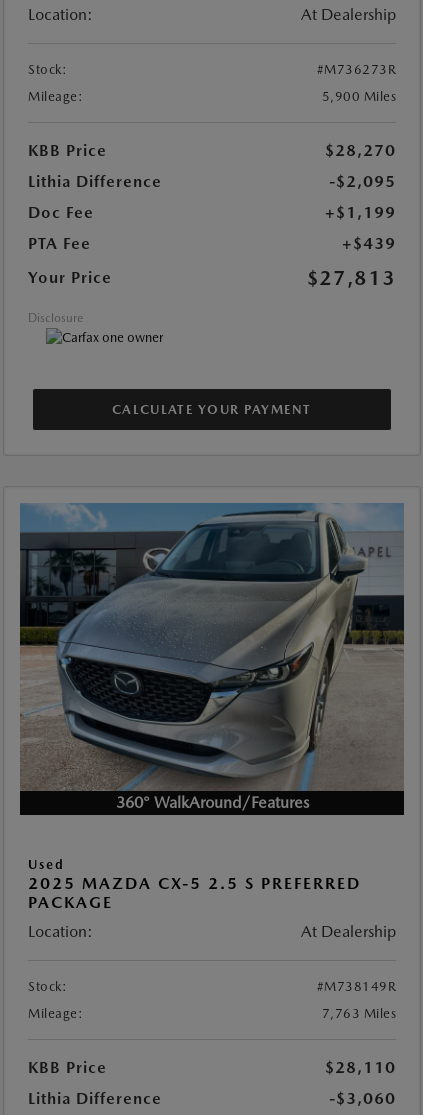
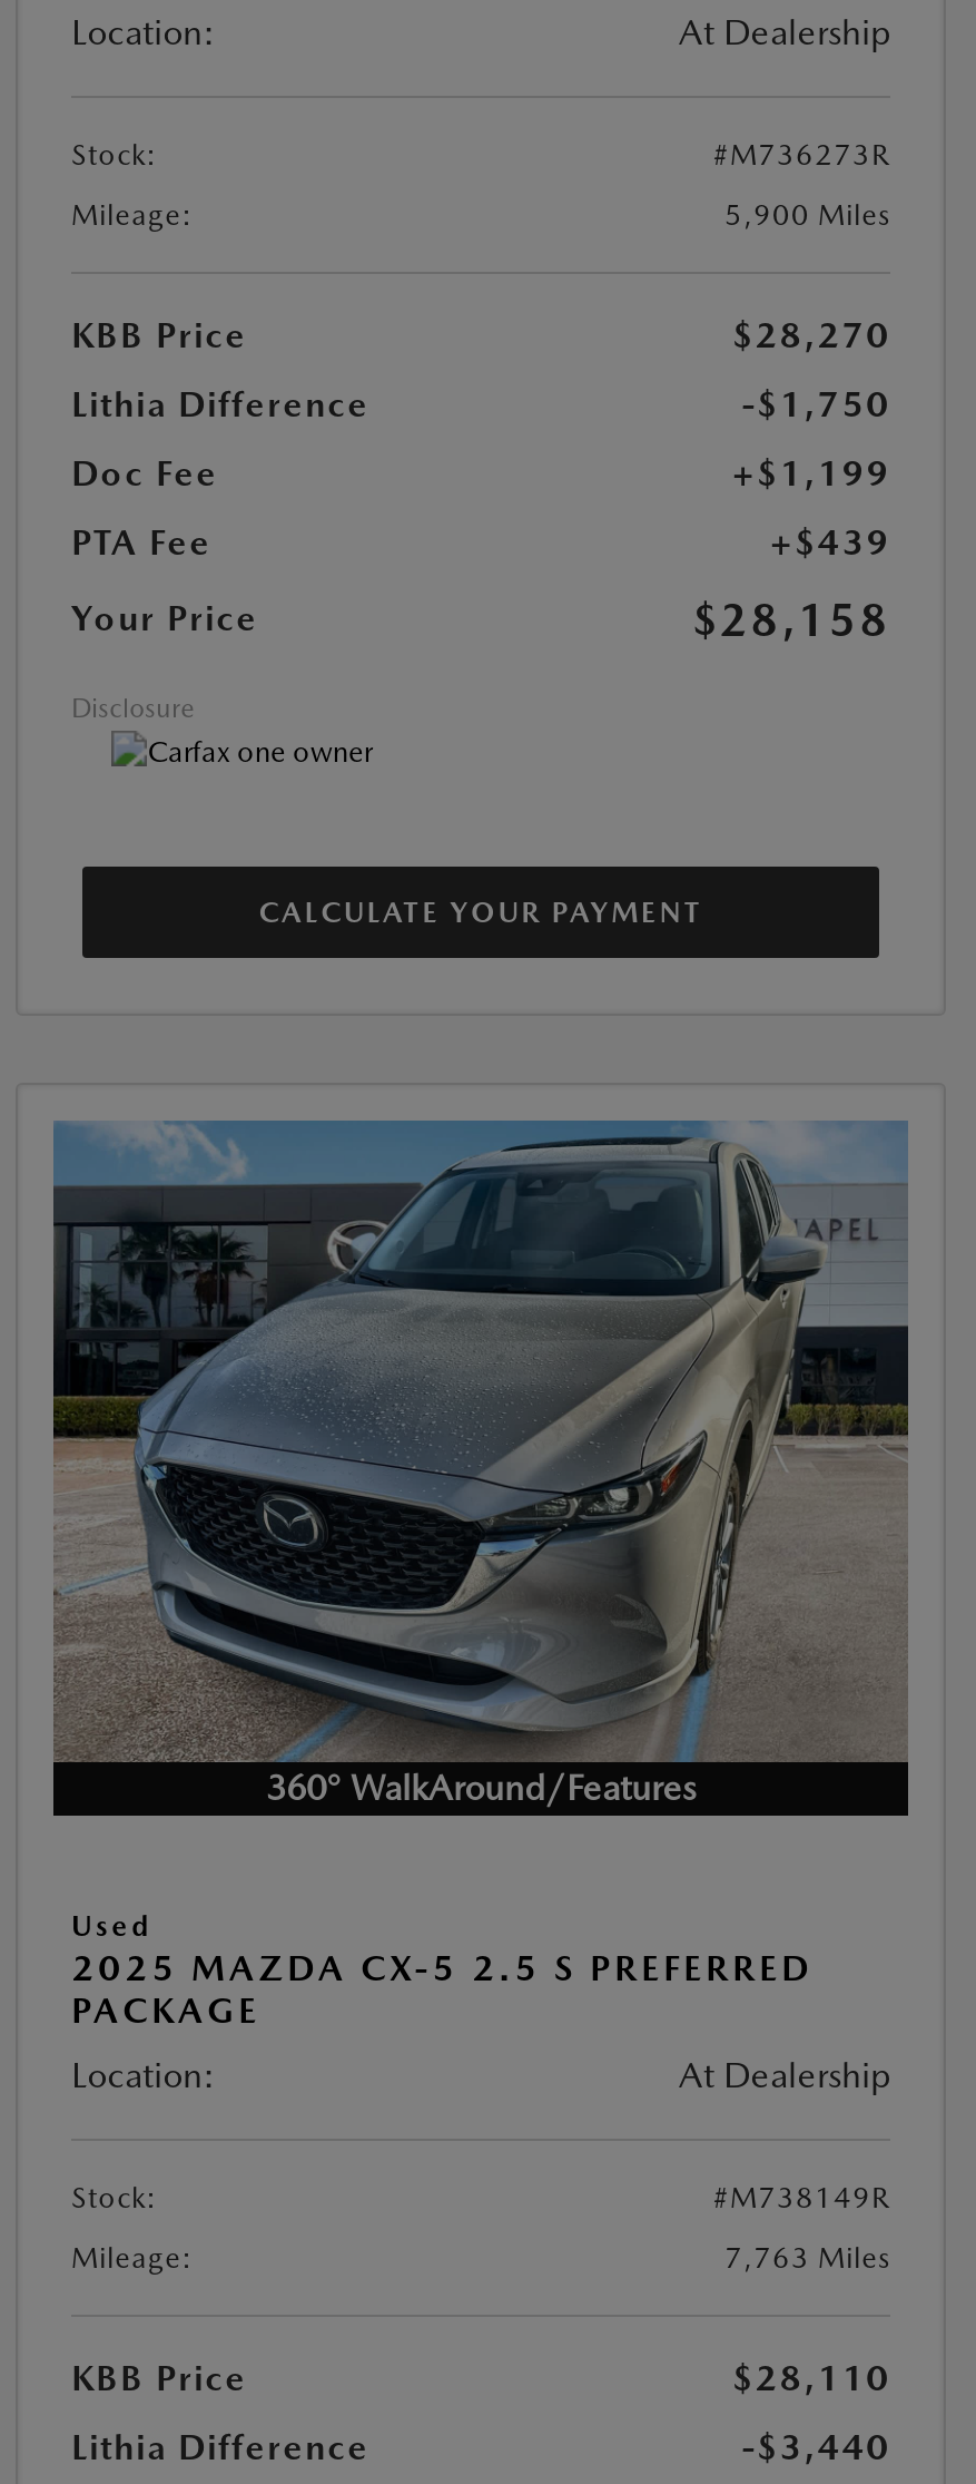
- -$2,095
+ -$1,750

- $27,813
+ $28,158

- -$3,060
+ -$3,440
